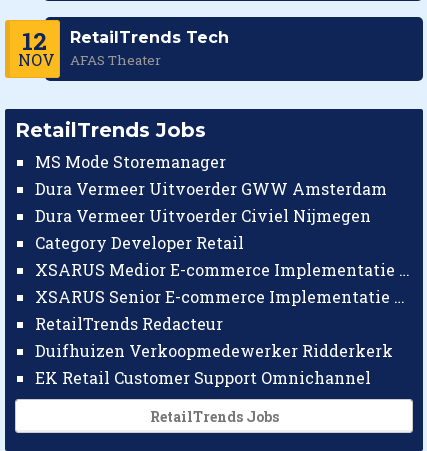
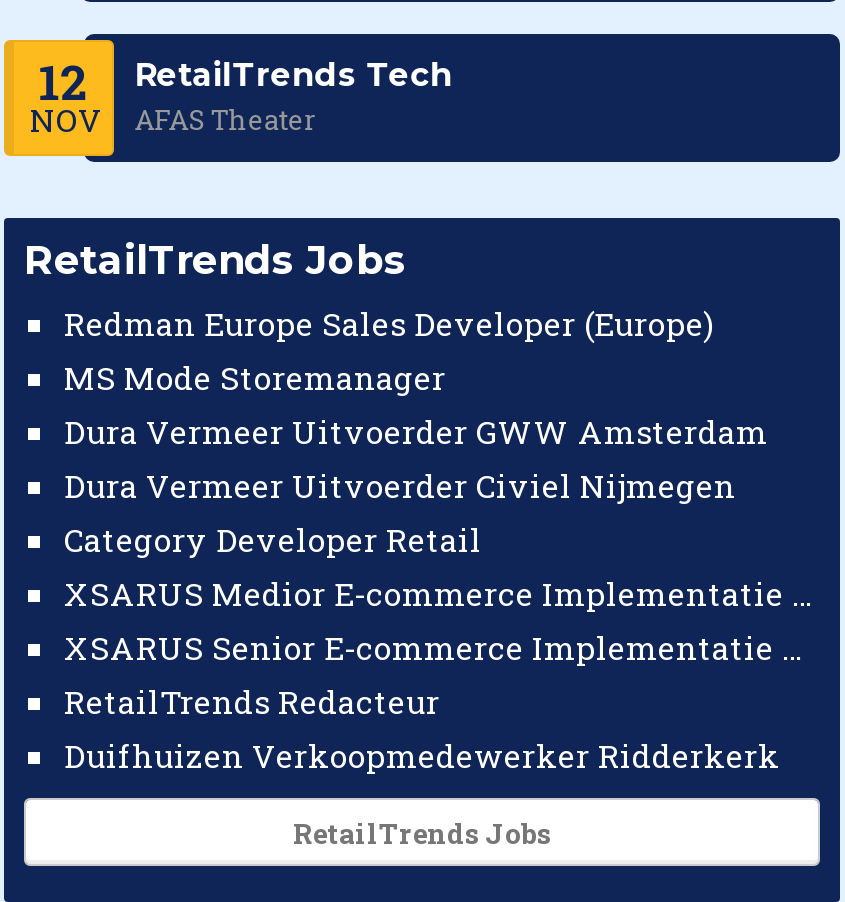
+ Redman Europe Sales Developer (Europe)

moved down: MS Mode Storemanager | Dura Vermeer Uitvoerder GWW Amsterdam | Dura Vermeer Uitvoerder Civiel Nijmegen | Category Developer Retail | RetailTrends Redacteur | Duifhuizen Verkoopmedewerker Ridderkerk

- EK Retail Customer Support Omnichannel
